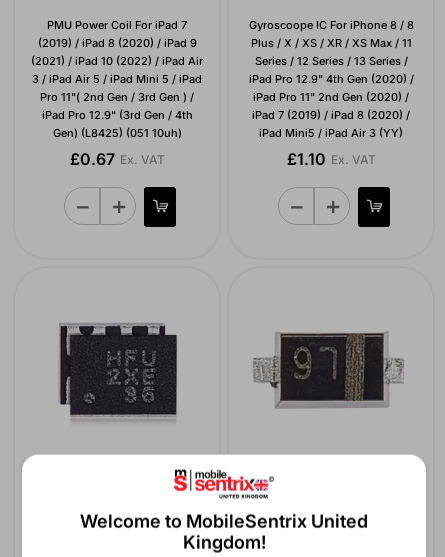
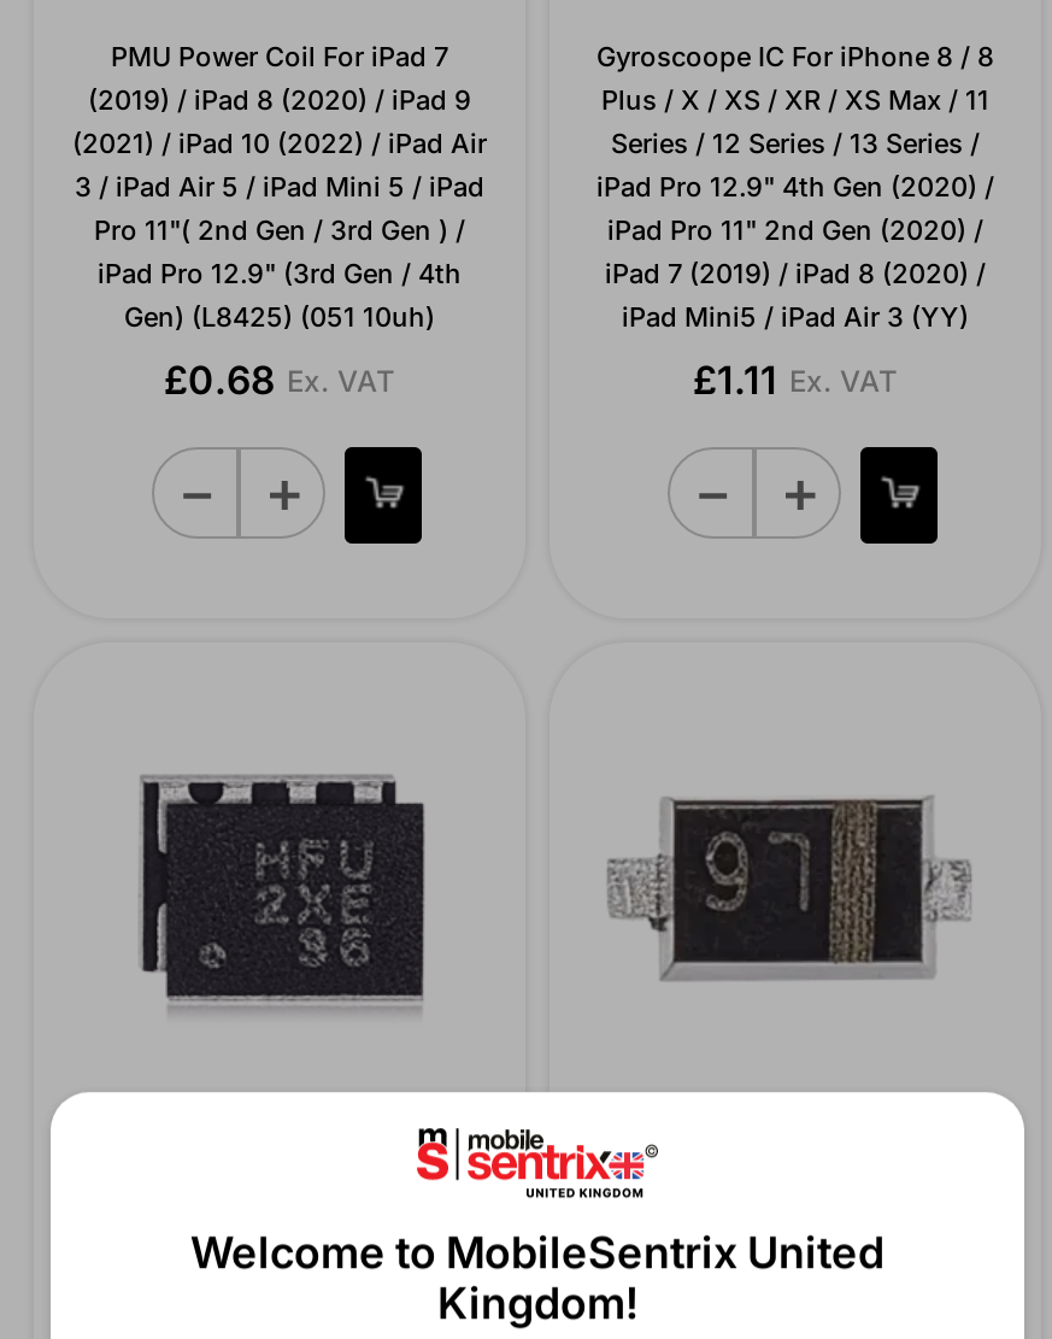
- £0.67 Ex. VAT
+ £0.68 Ex. VAT

- £1.10 Ex. VAT
+ £1.11 Ex. VAT
